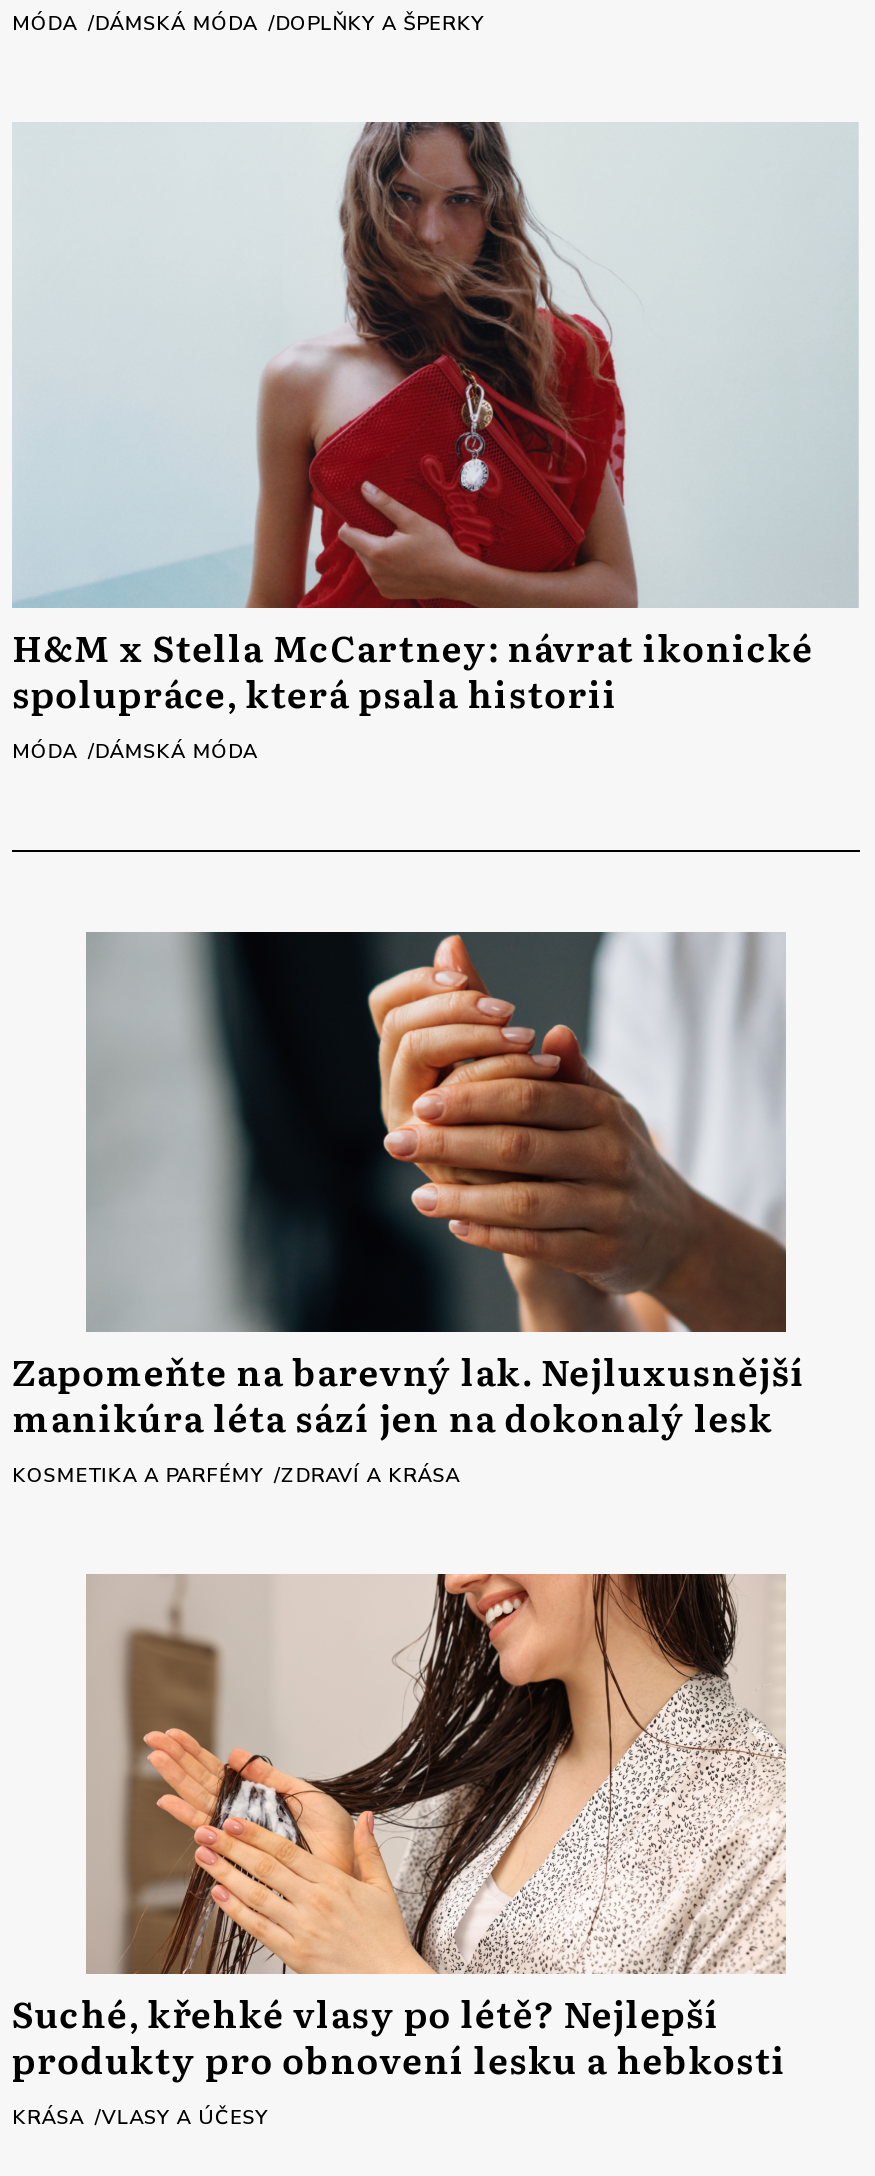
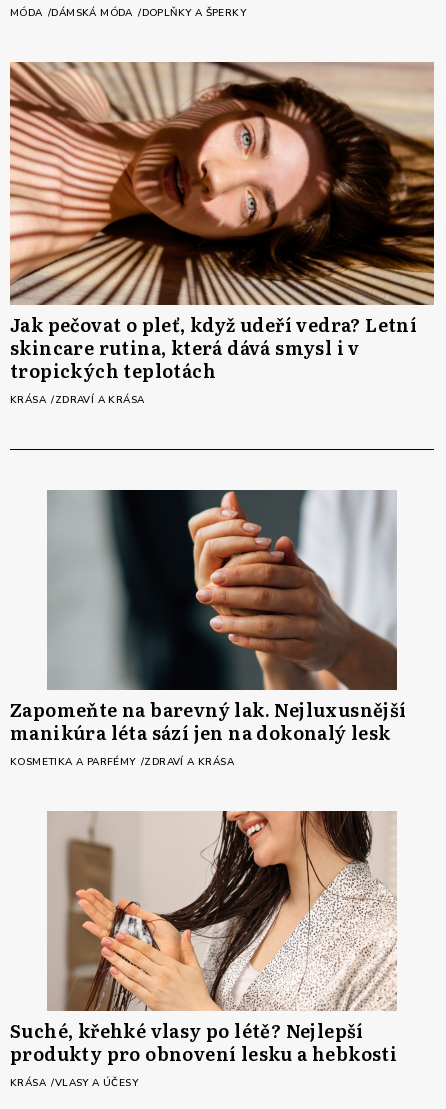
- [image]
- H&M x Stella McCartney: návrat ikonické
- spolupráce, která psala historii
- MÓDA DÁMSKÁ MÓDA
+ [image]
+ Jak pečovat o pleť, když udeří vedra? Letní
+ skincare rutina, která dává smysl i v
+ tropických teplotách
+ KRÁSA ZDRAVÍ A KRÁSA
